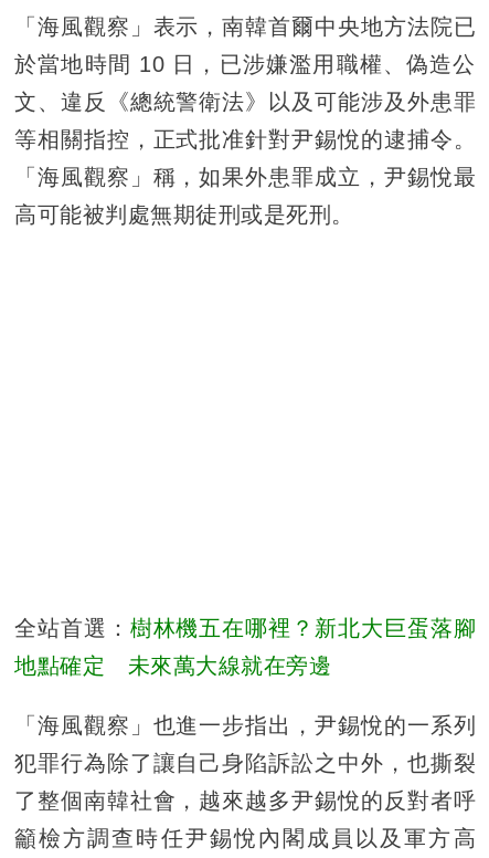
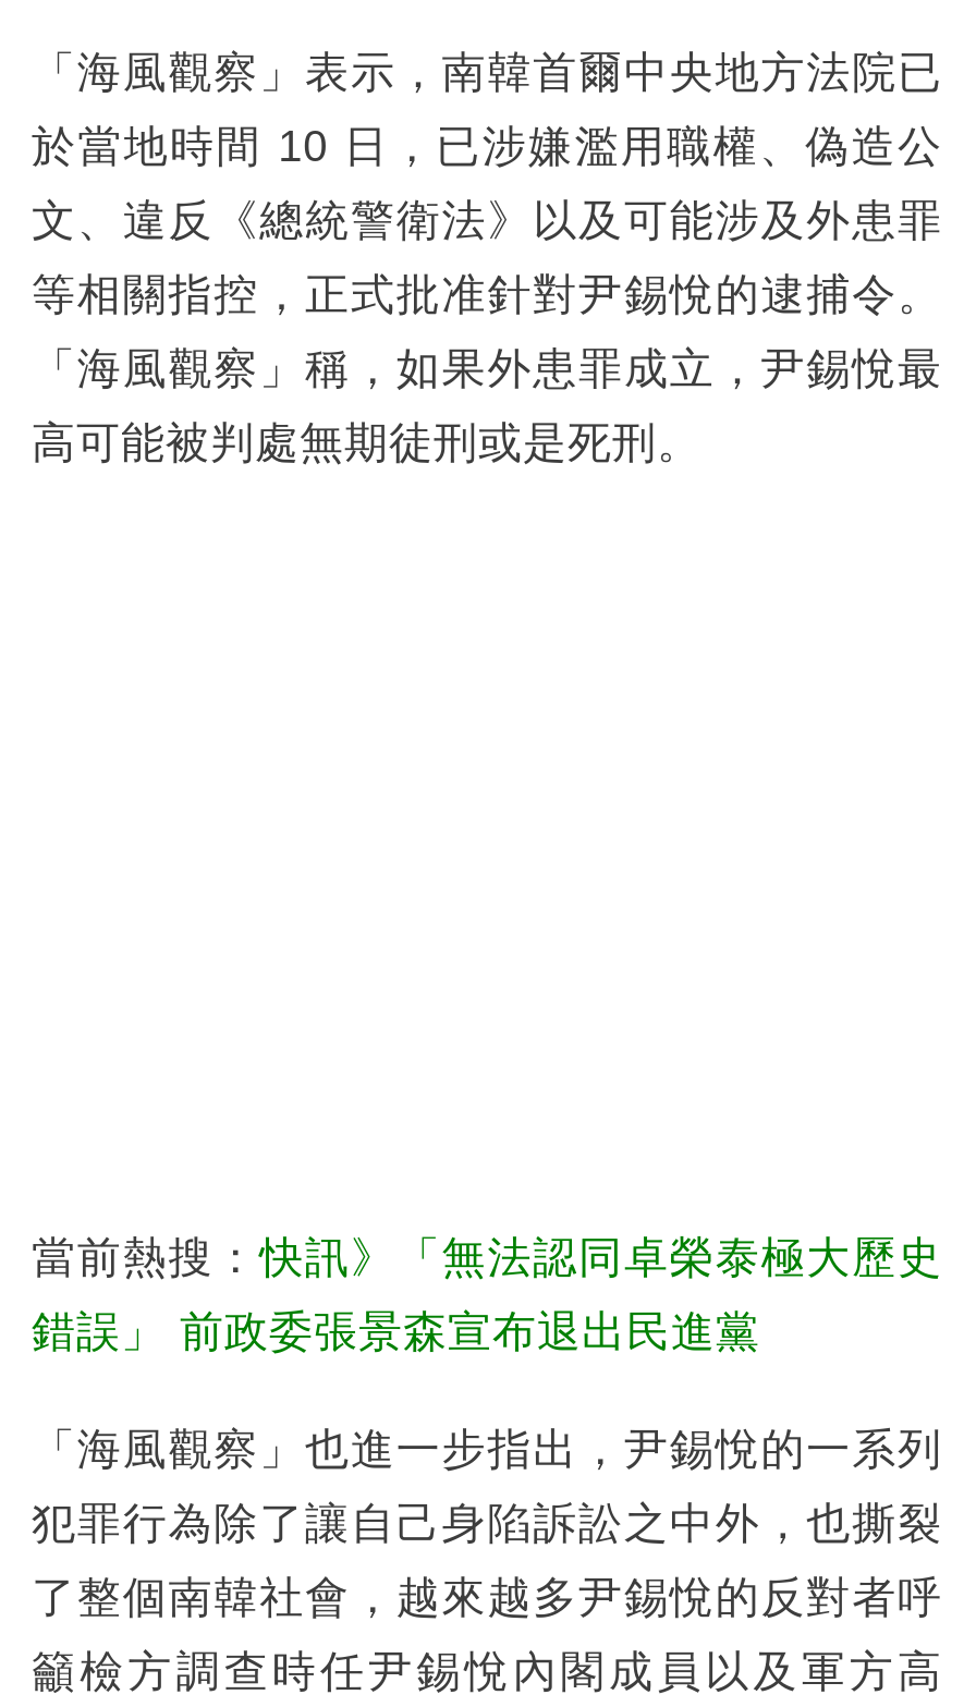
- 全站首選：樹林機五在哪裡？新北大巨蛋落腳
+ 當前熱搜：快訊》「無法認同卓榮泰極大歷史

- 地點確定 未來萬大線就在旁邊
+ 錯誤」 前政委張景森宣布退出民進黨
